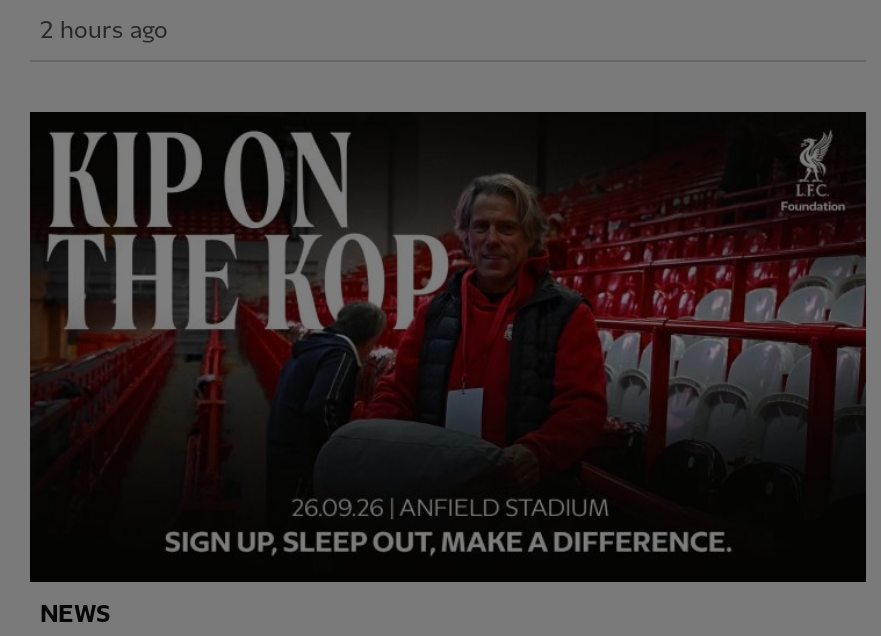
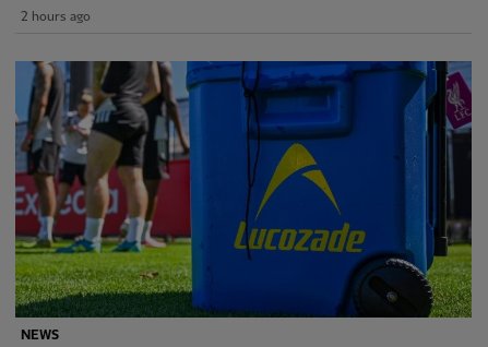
- [image]
+ [image]
